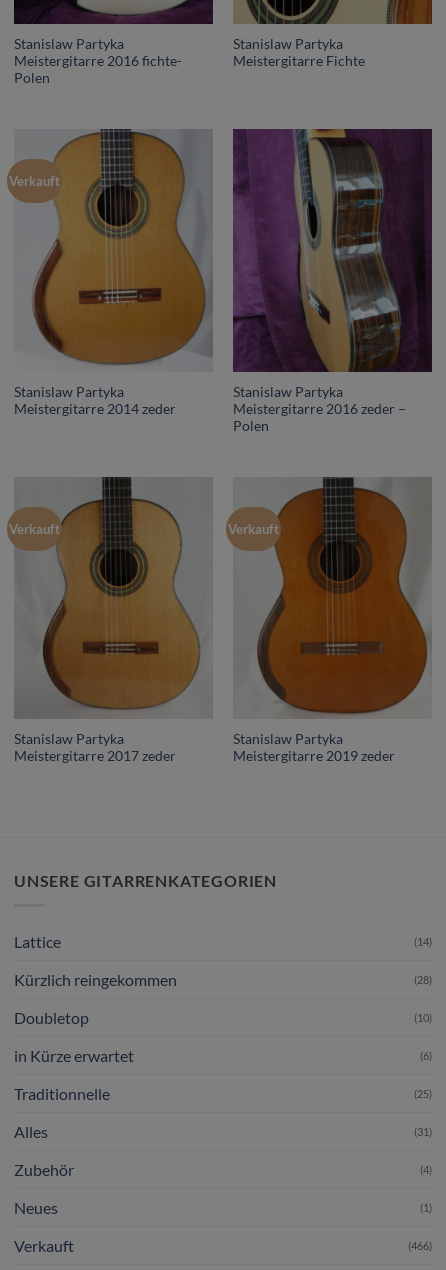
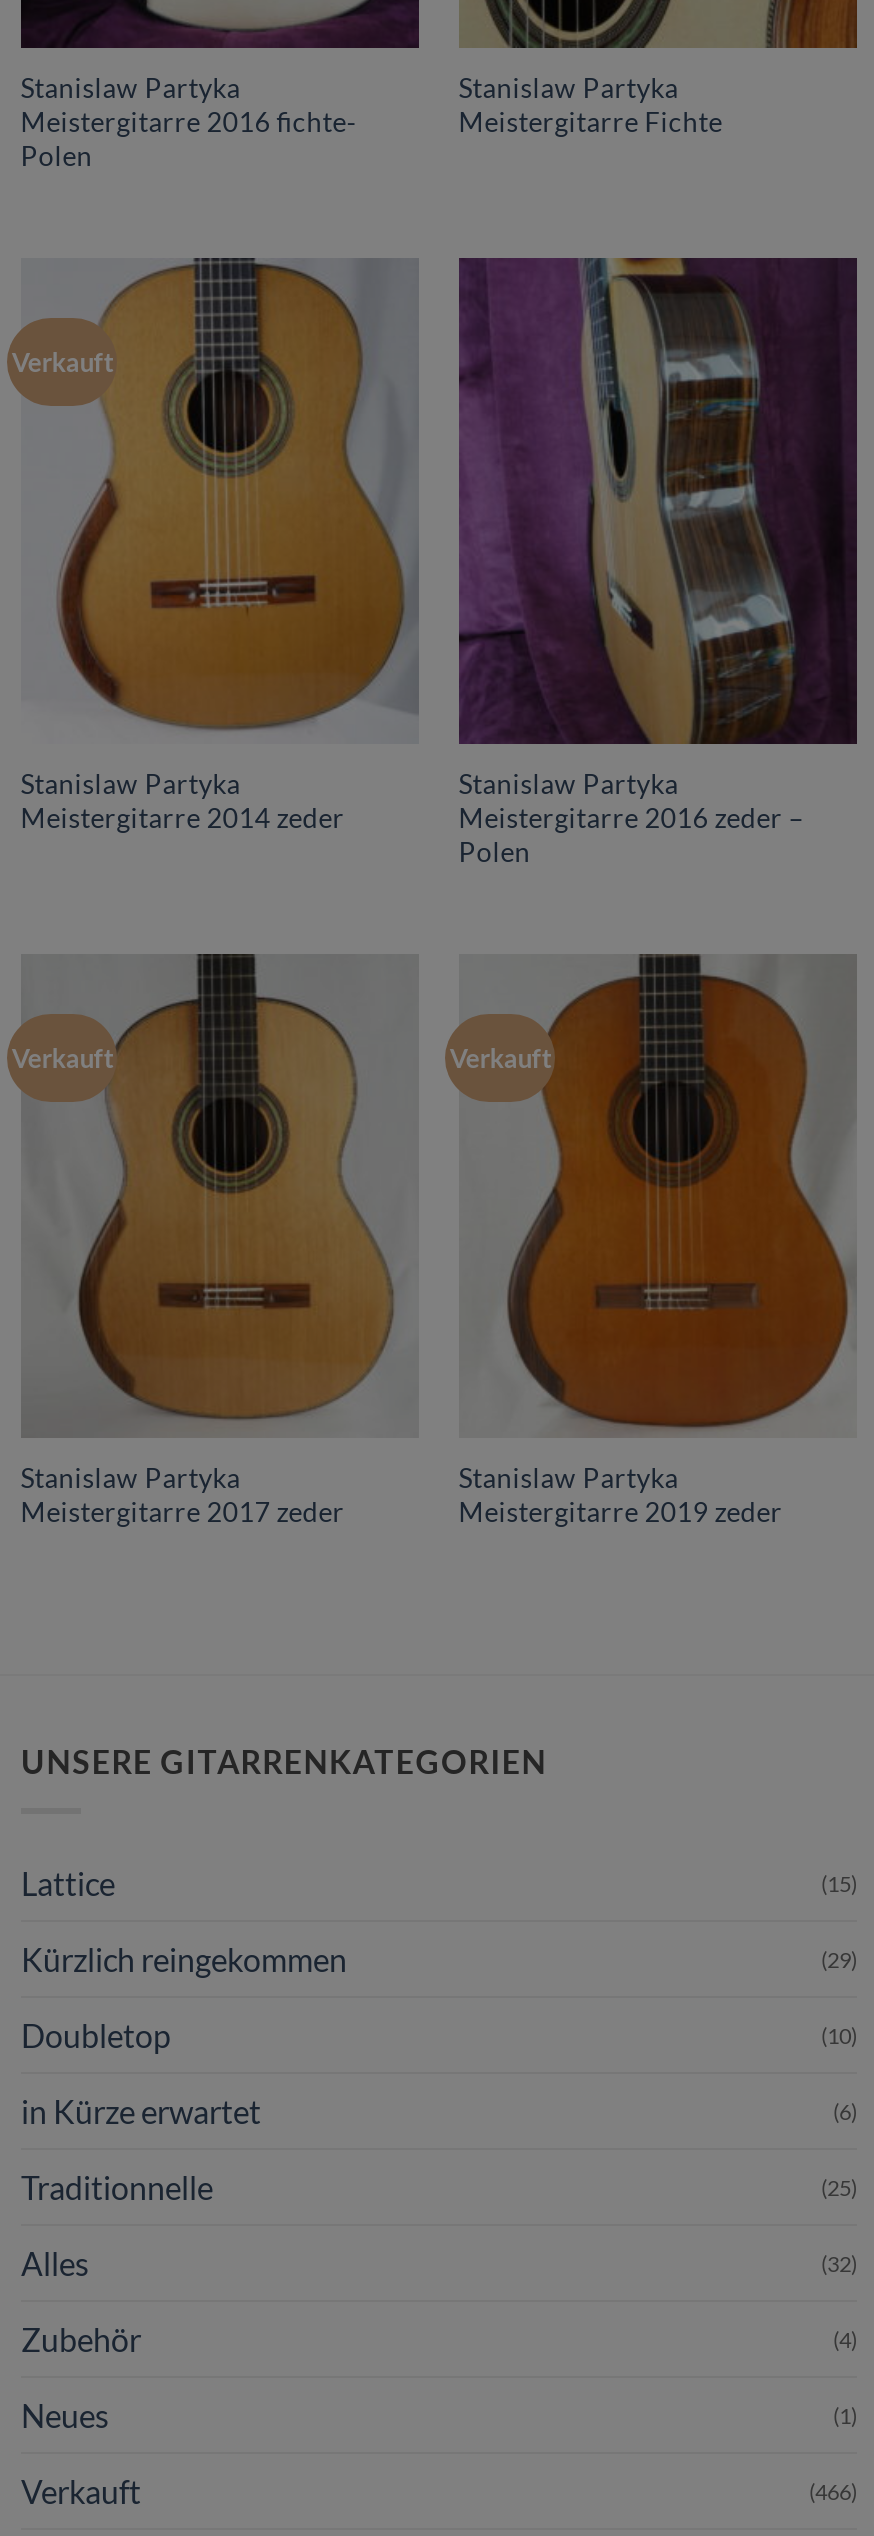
- (14)
+ (15)

- (28)
+ (29)

- (31)
+ (32)
